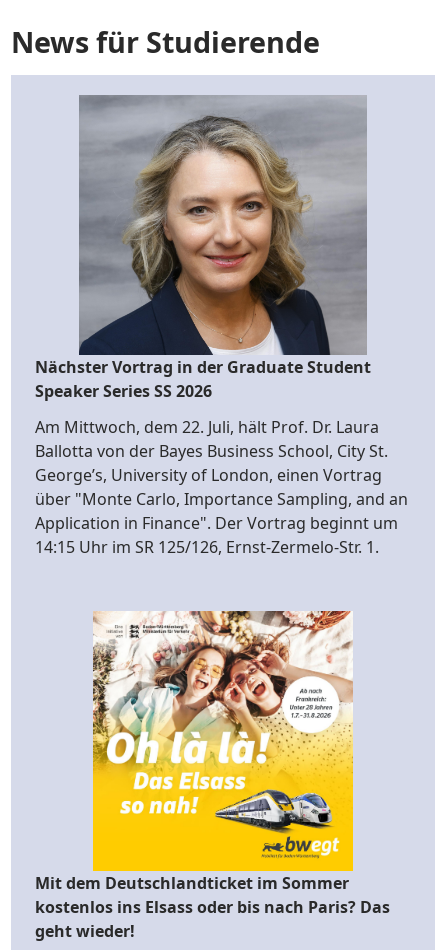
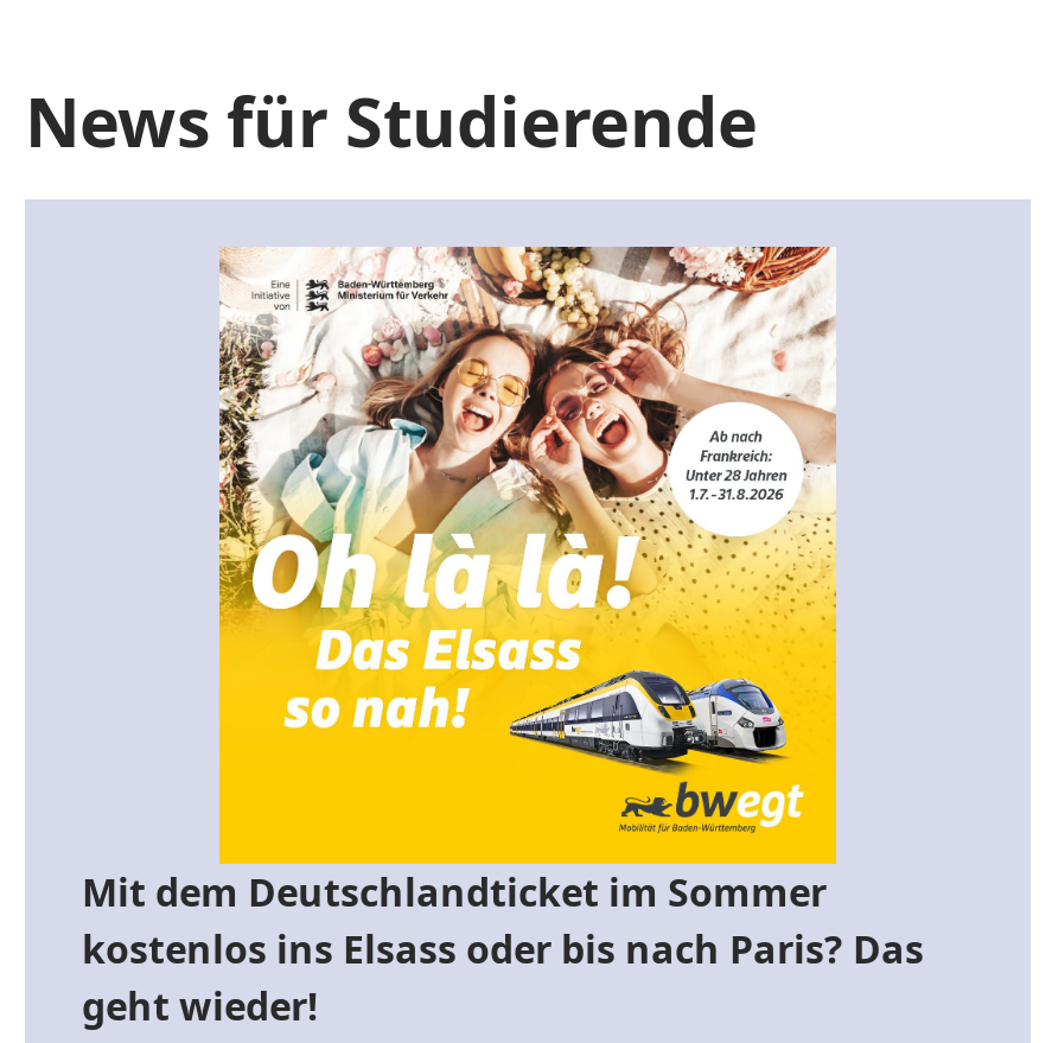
- [image]
- Nächster Vortrag in der Graduate Student
- Speaker Series SS 2026
- Am Mittwoch, dem 22. Juli, hält Prof. Dr. Laura
- Ballotta von der Bayes Business School, City St.
- George’s, University of London, einen Vortrag
- über "Monte Carlo, Importance Sampling, and an
- Application in Finance". Der Vortrag beginnt um
- 14:15 Uhr im SR 125/126, Ernst-Zermelo-Str. 1.
